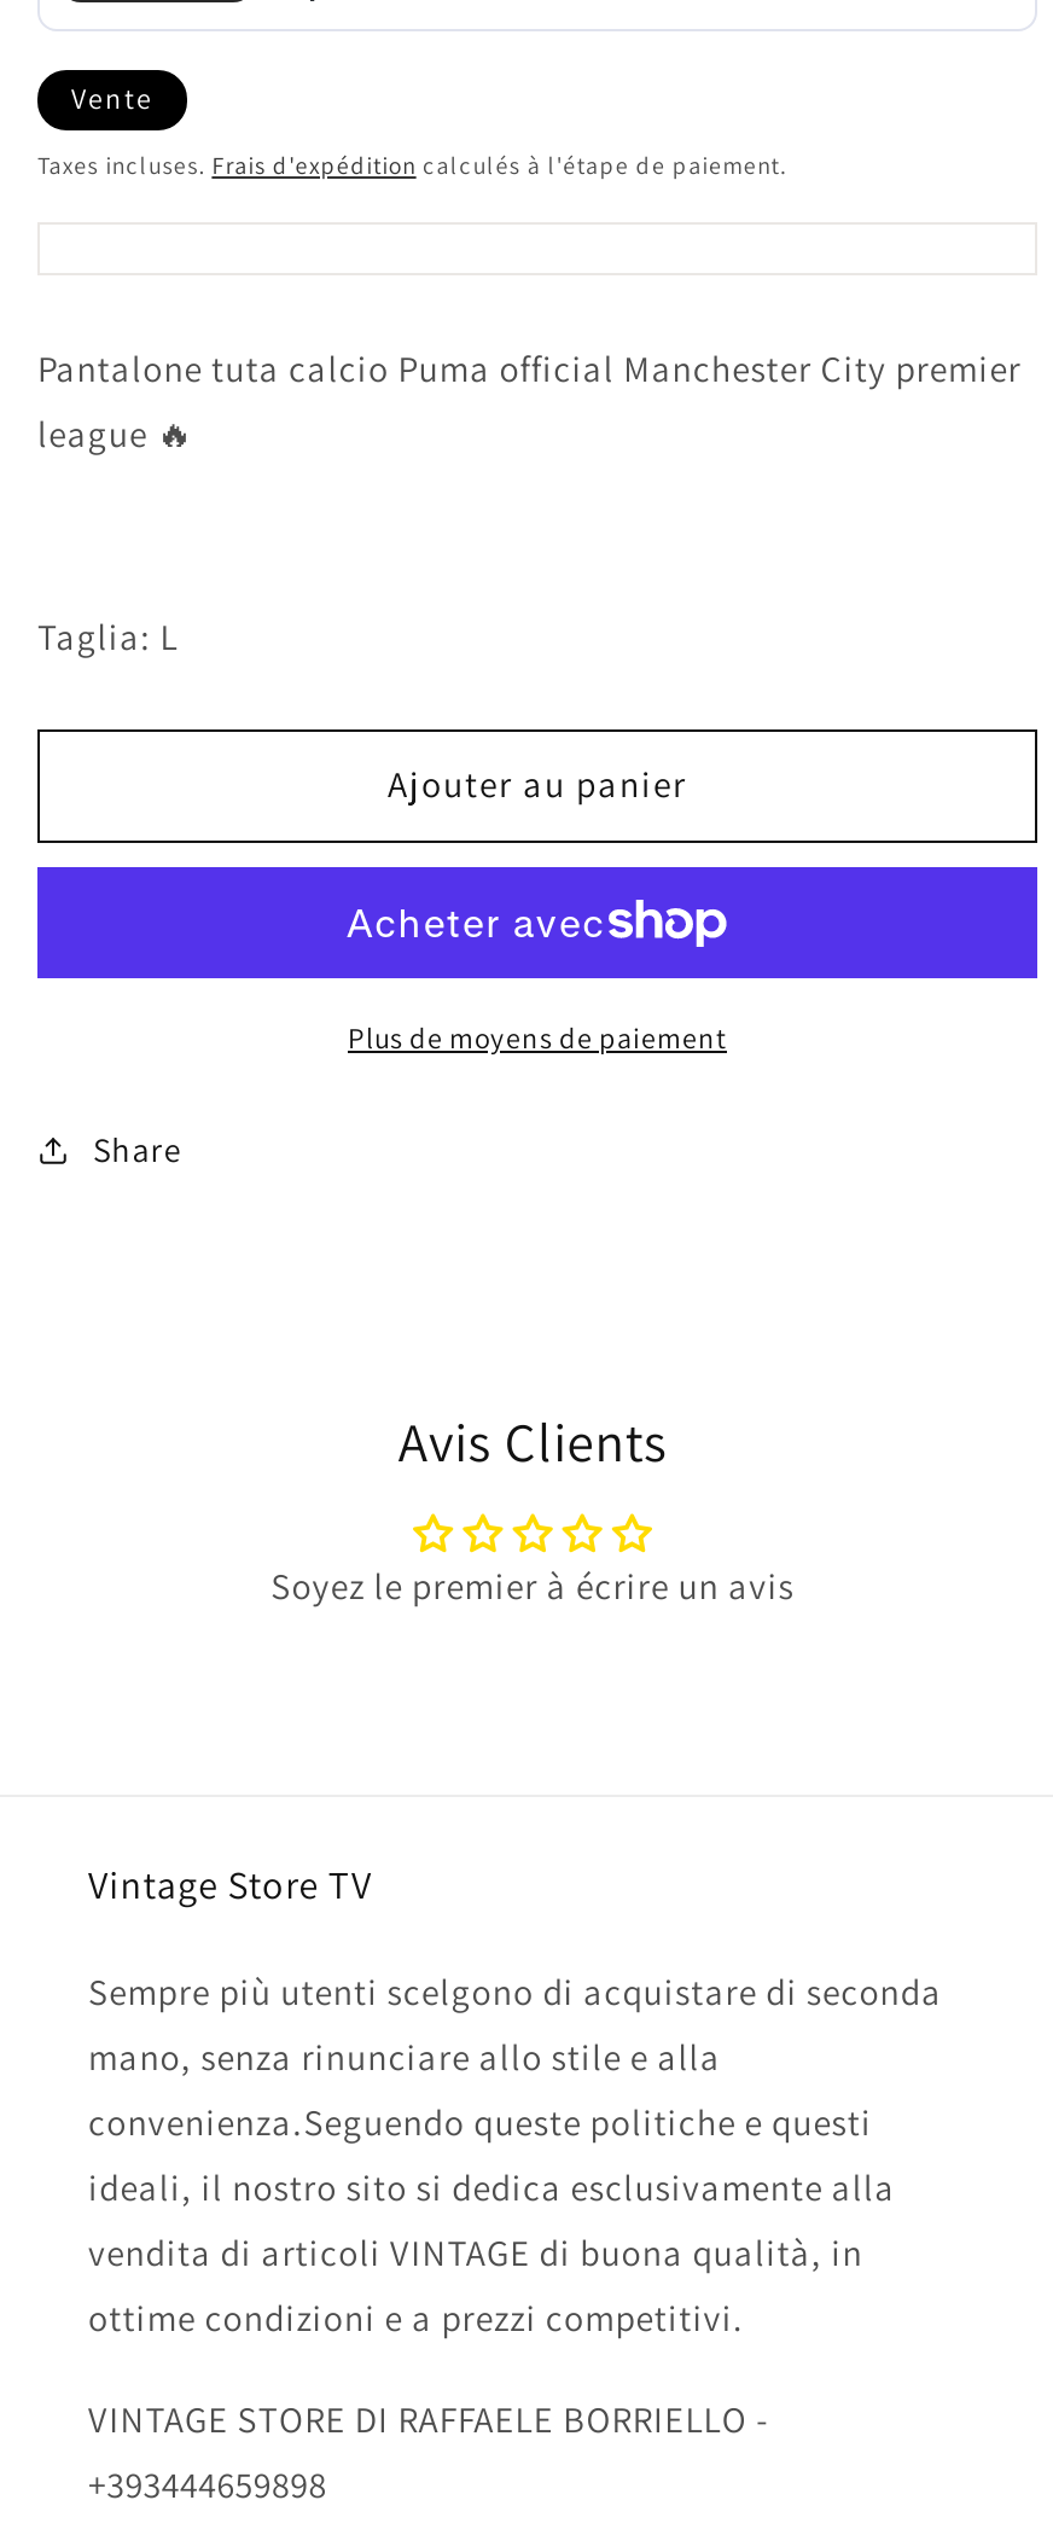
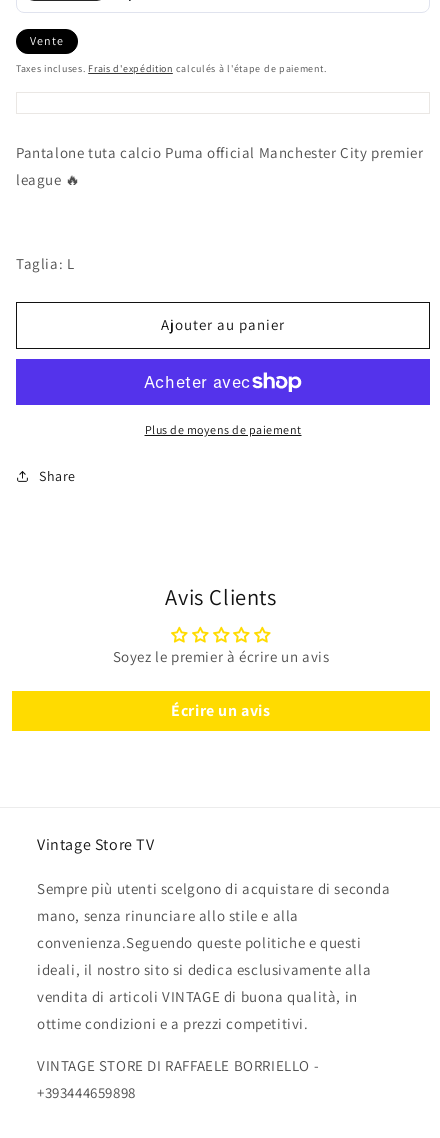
+ Écrire un avis
